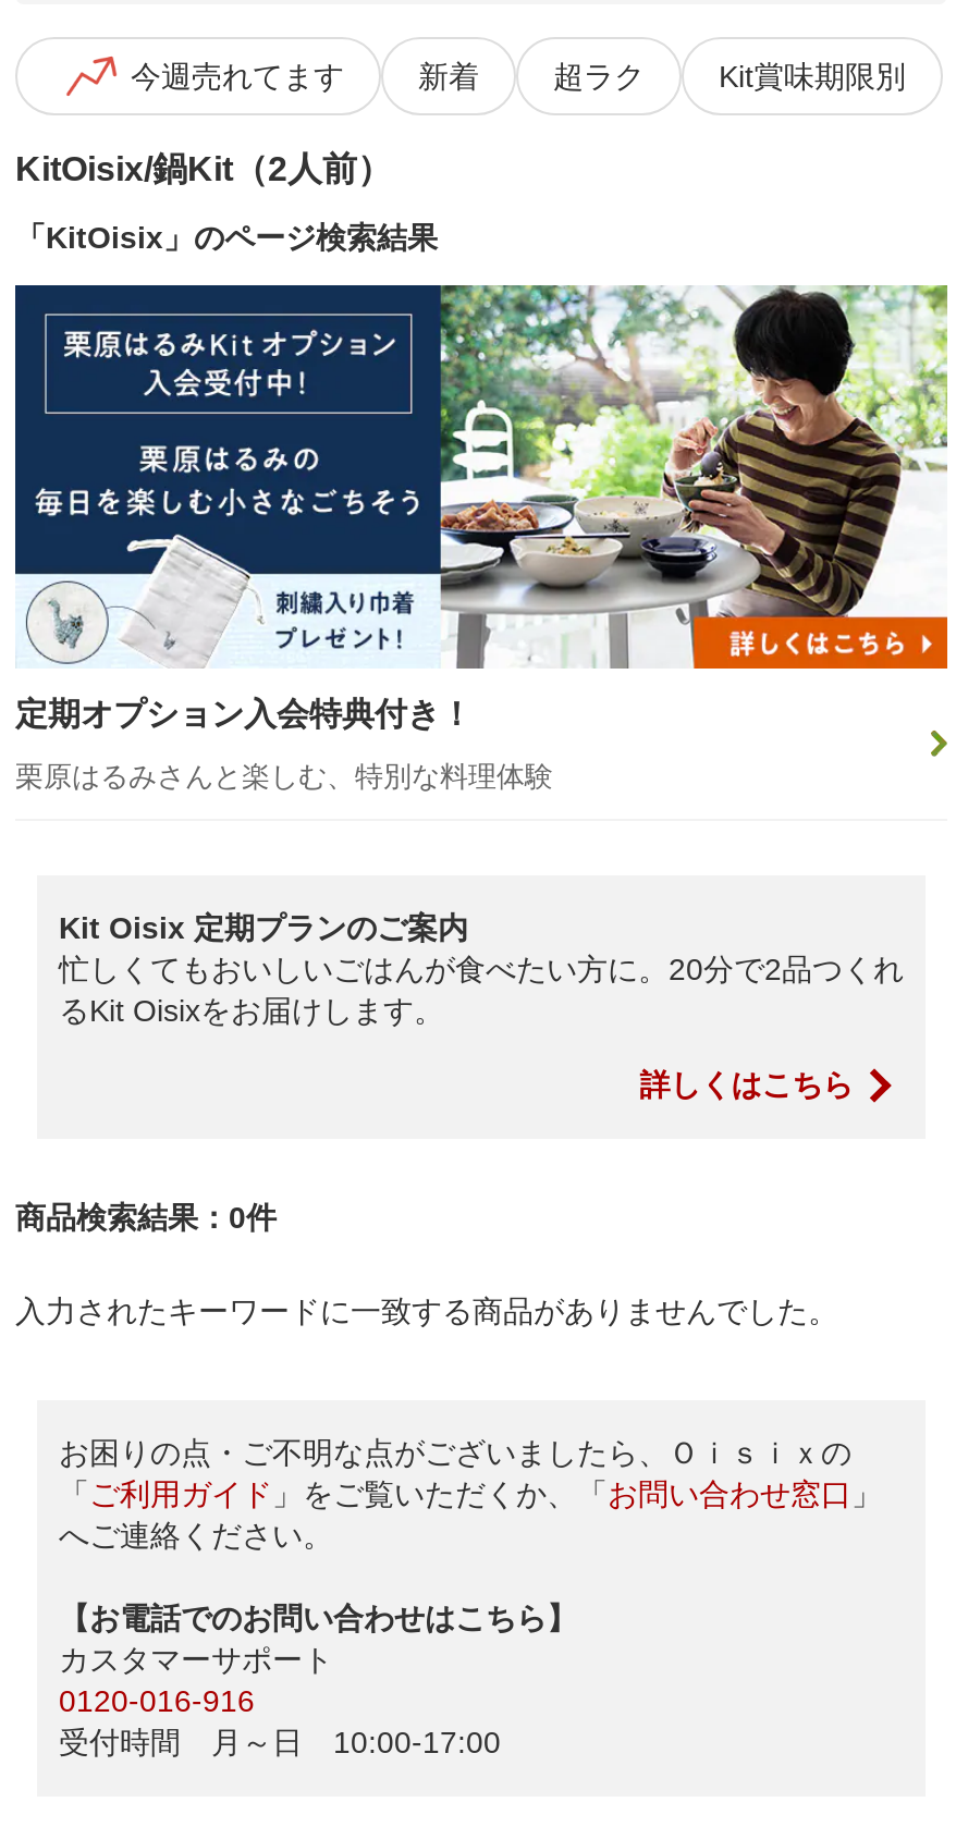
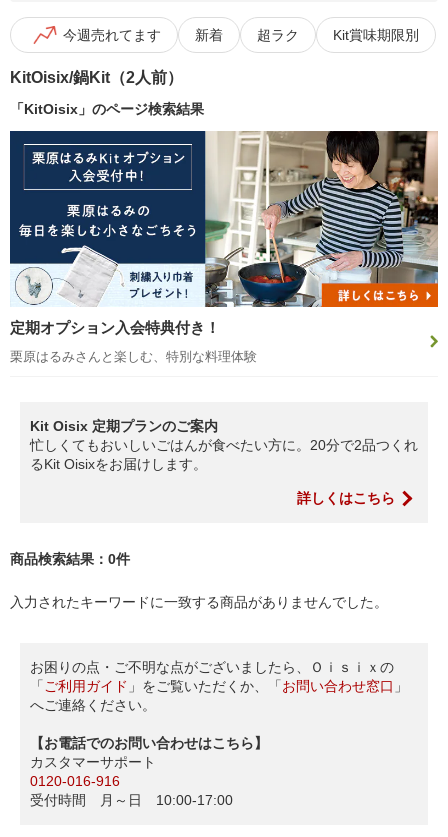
- [image]
+ [image]
